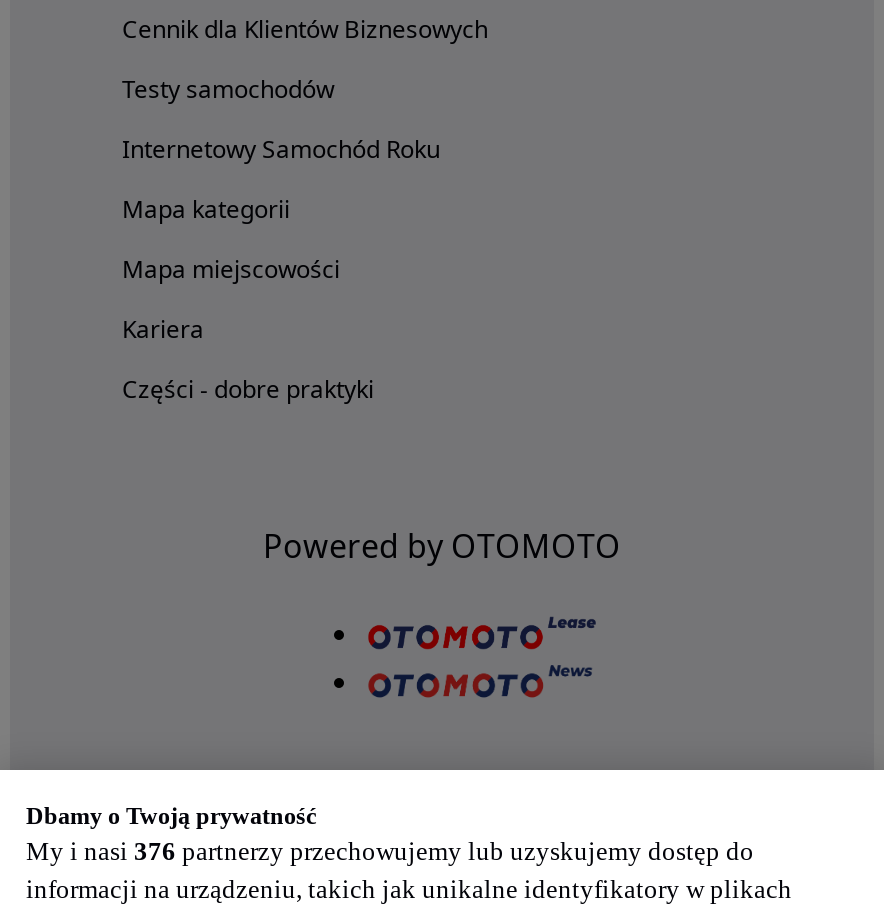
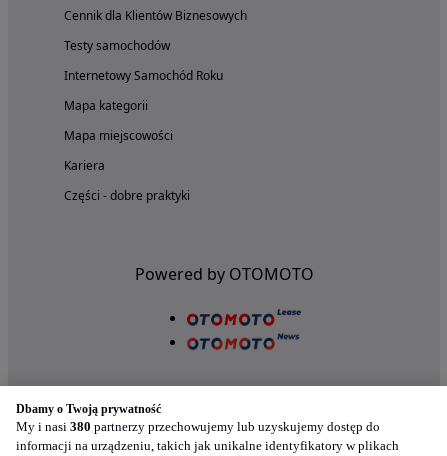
- My i nasi 376 partnerzy przechowujemy lub uzyskujemy dostęp do
+ My i nasi 380 partnerzy przechowujemy lub uzyskujemy dostęp do
